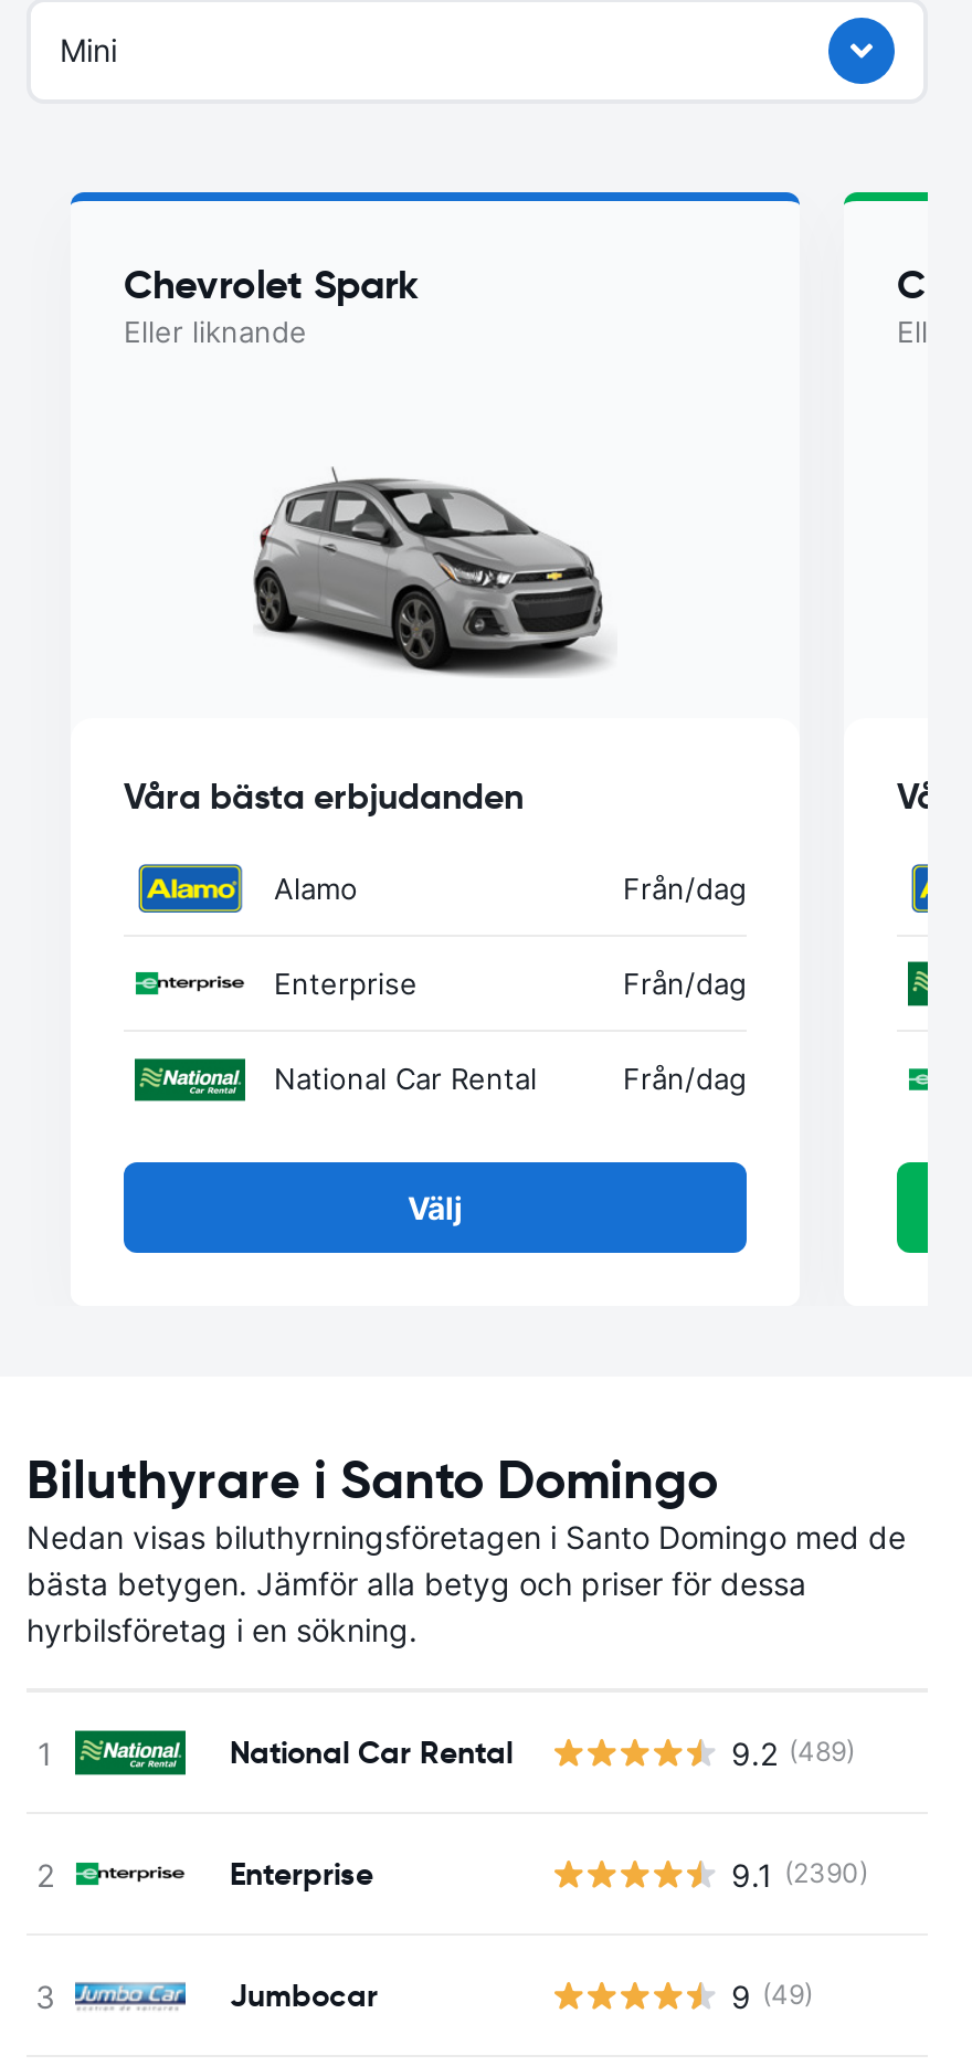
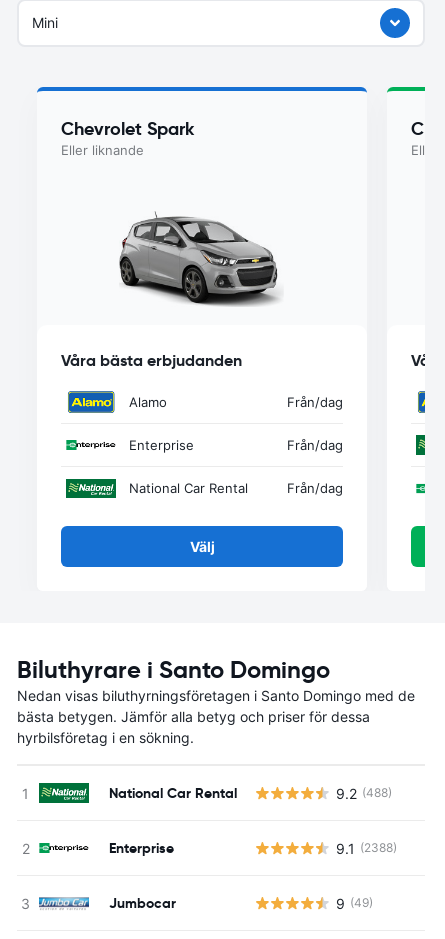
- 9.2 (489)
+ 9.2 (488)

- 9.1 (2390)
+ 9.1 (2388)
